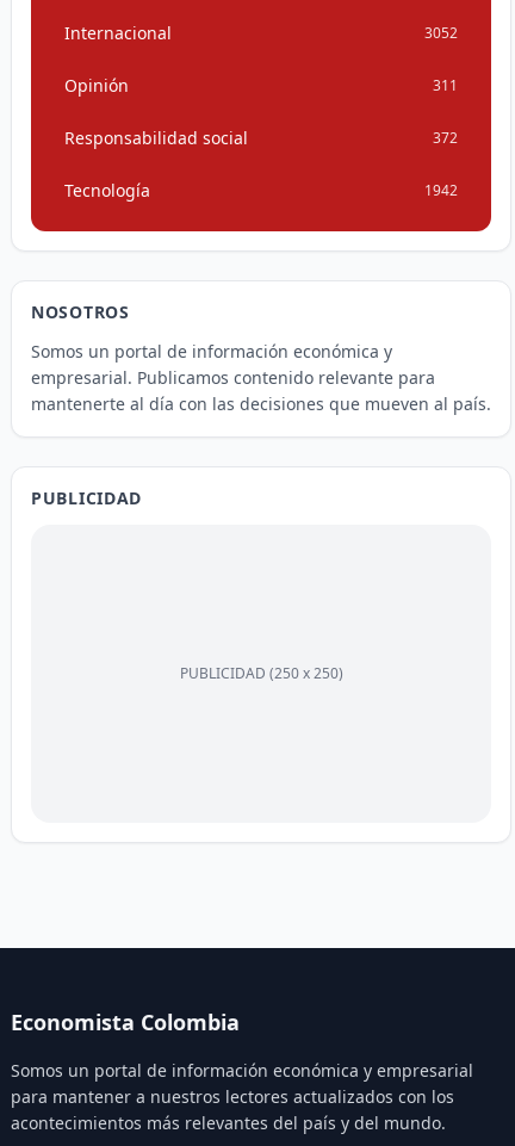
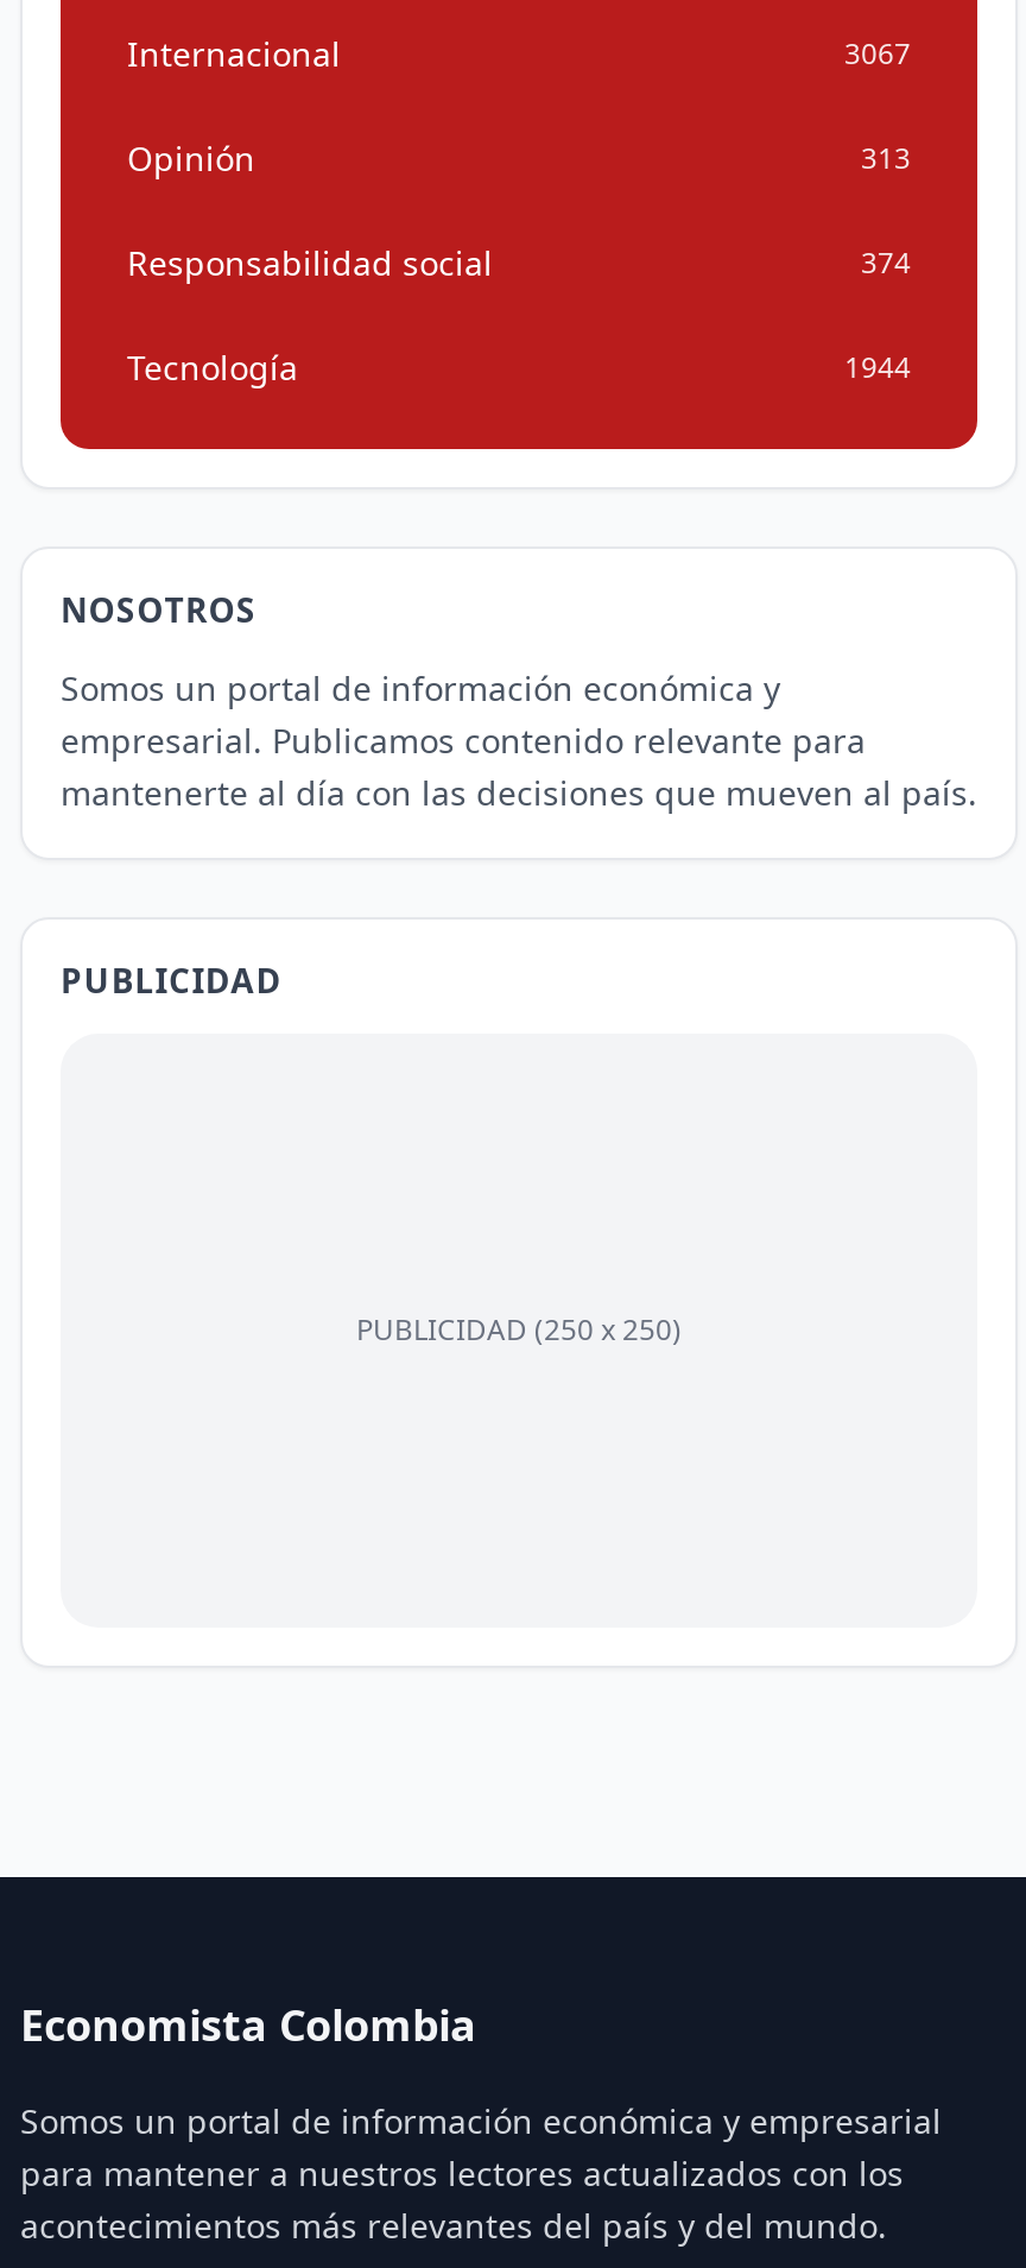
- 3052
+ 3067

- 311
+ 313

- 372
+ 374

- 1942
+ 1944
